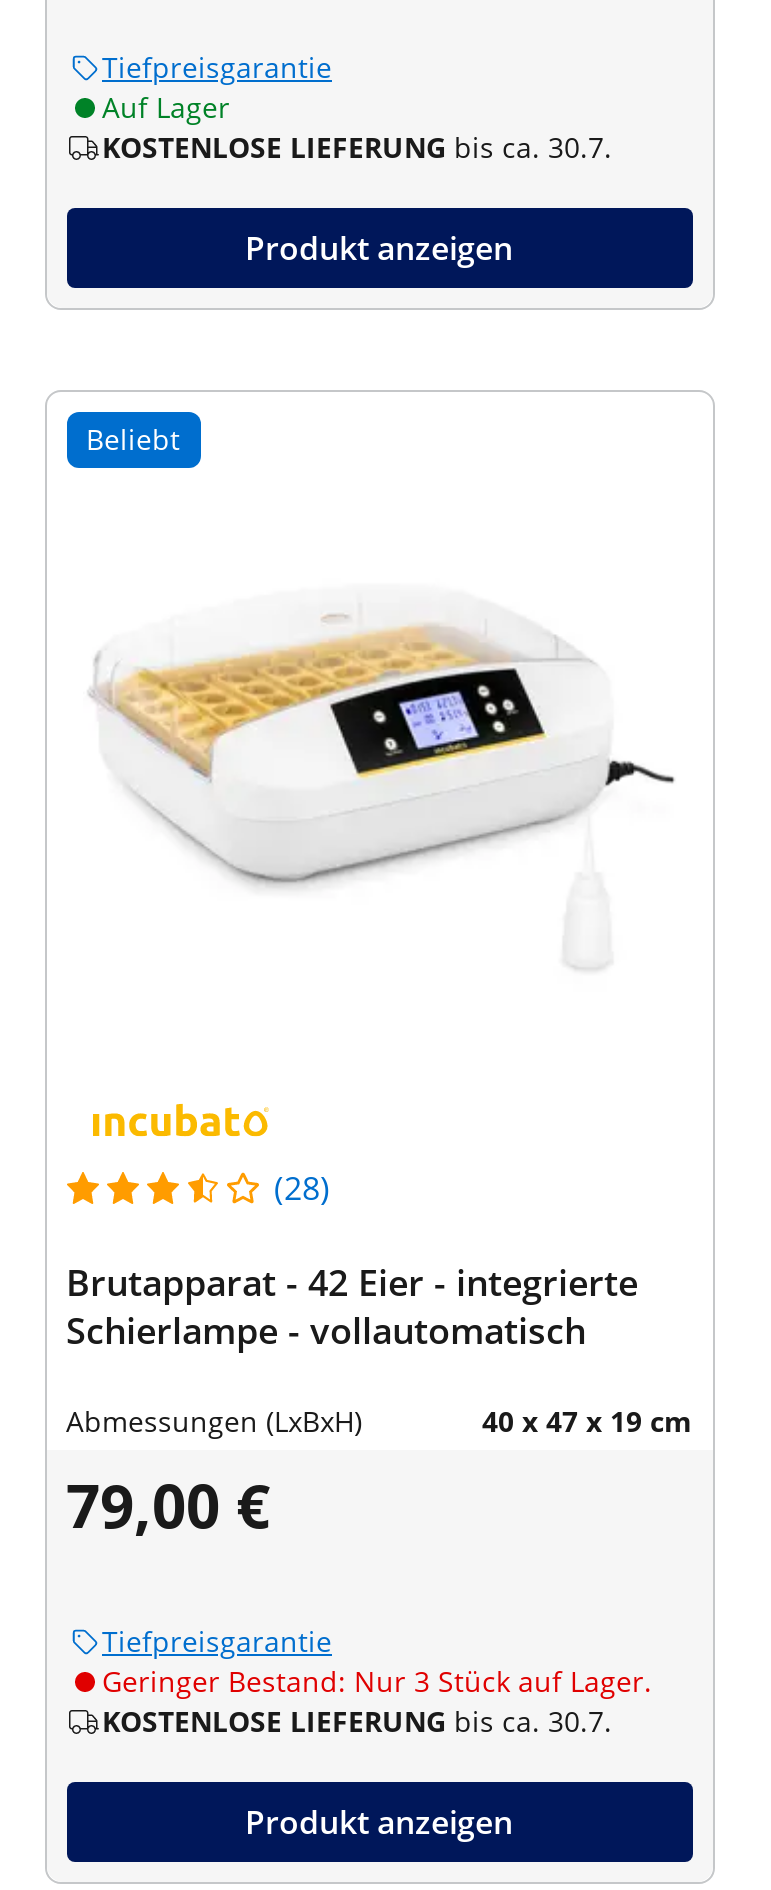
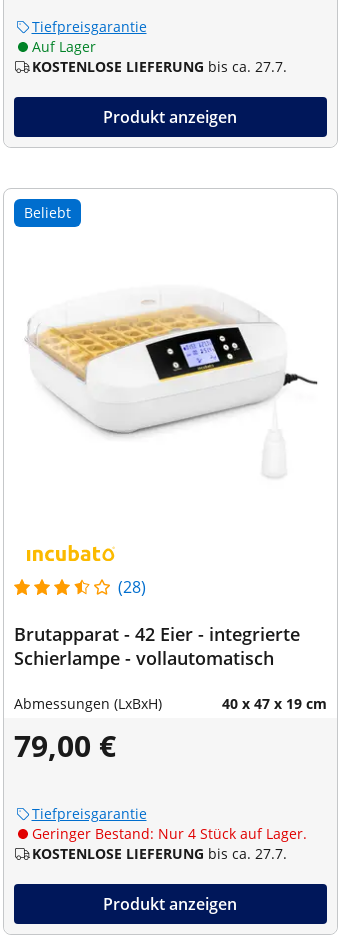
- KOSTENLOSE LIEFERUNG bis ca. 30.7.
+ KOSTENLOSE LIEFERUNG bis ca. 27.7.

- Geringer Bestand: Nur 3 Stück auf Lager.
+ Geringer Bestand: Nur 4 Stück auf Lager.

- KOSTENLOSE LIEFERUNG bis ca. 30.7.
+ KOSTENLOSE LIEFERUNG bis ca. 27.7.
